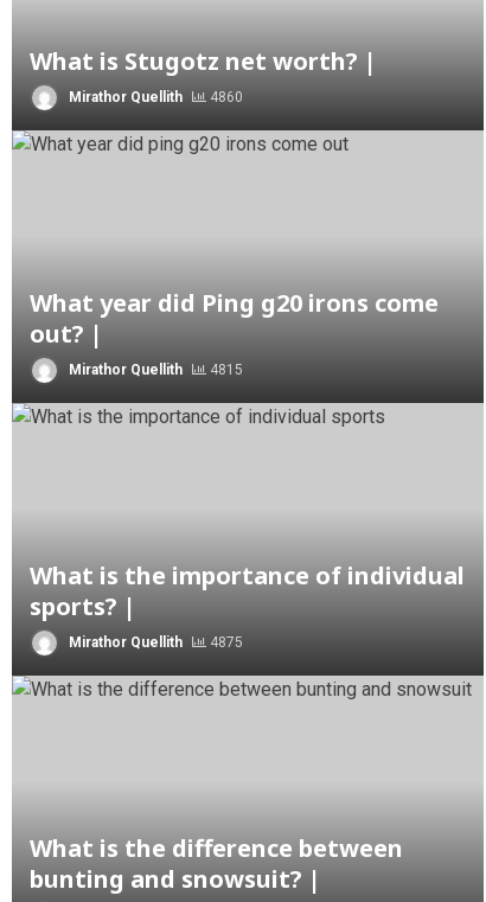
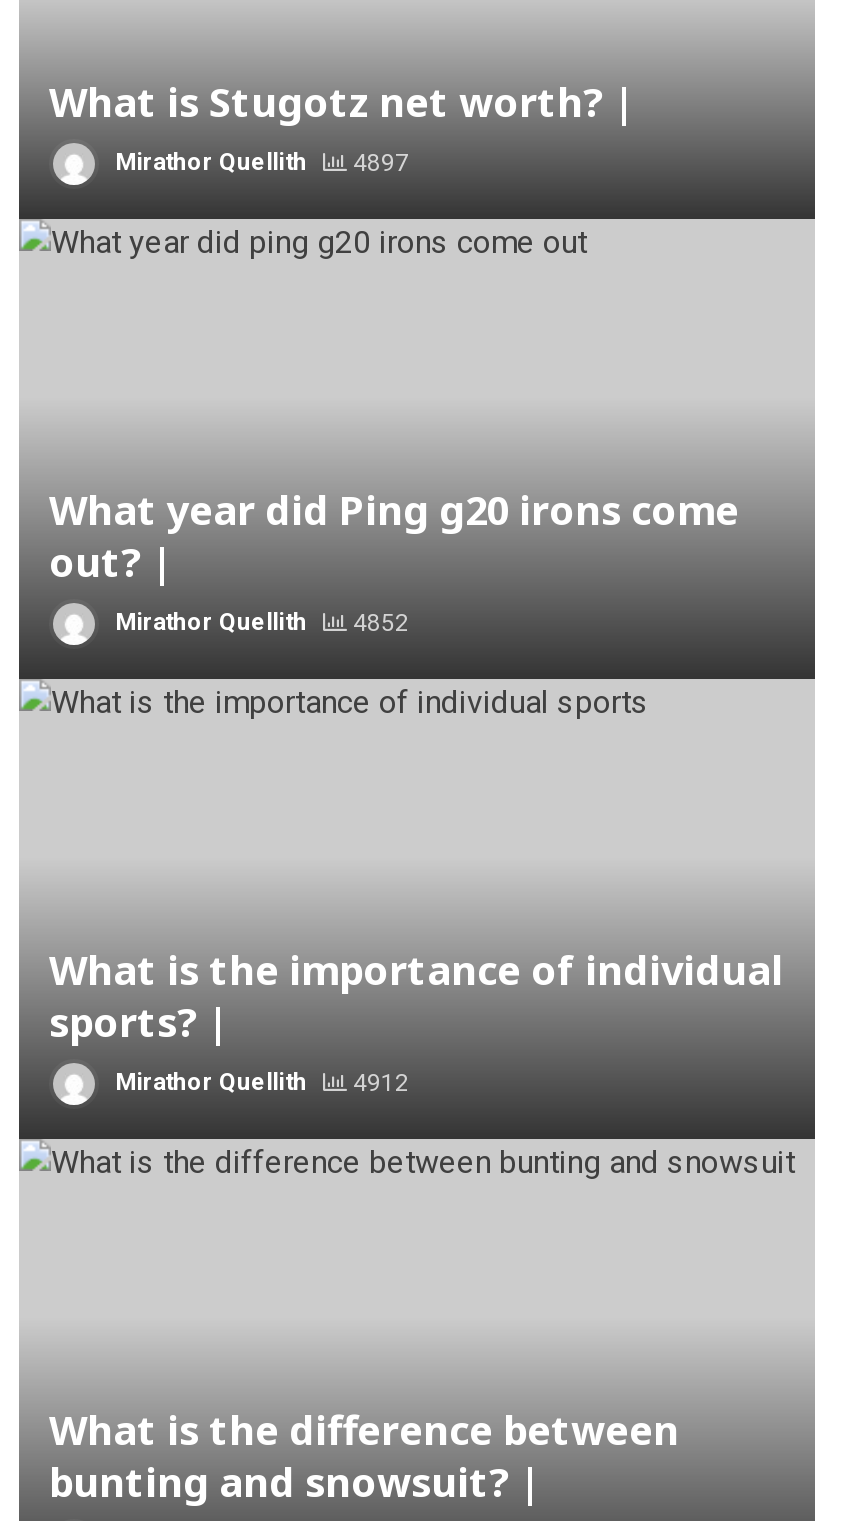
- Mirathor Quellith 4860
+ Mirathor Quellith 4897

- Mirathor Quellith 4815
+ Mirathor Quellith 4852

- Mirathor Quellith 4875
+ Mirathor Quellith 4912
